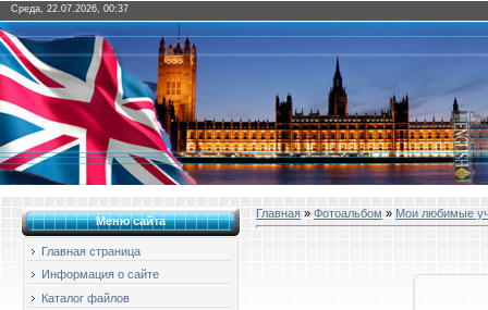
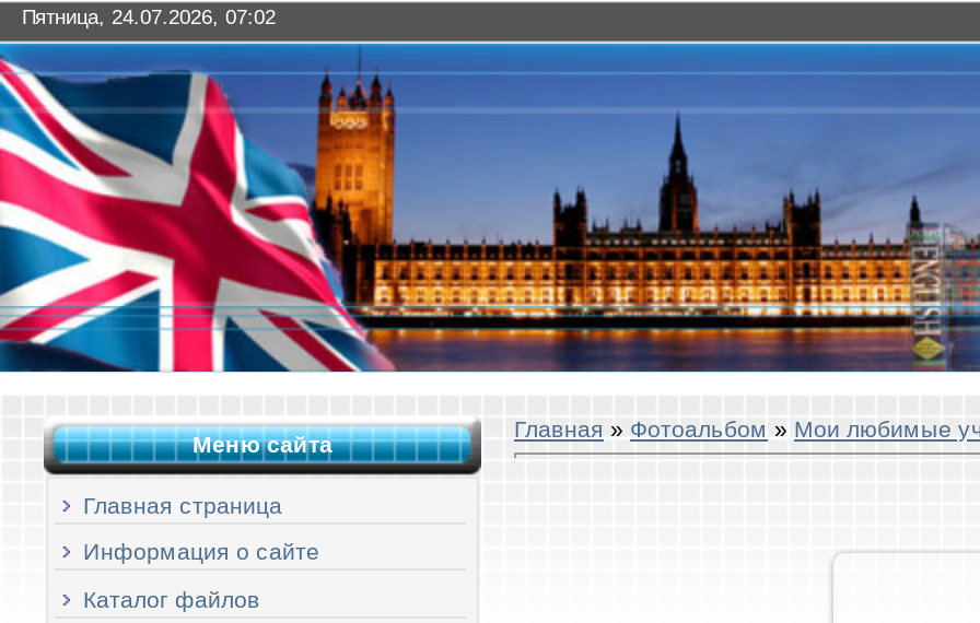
- Среда, 22.07.2026, 00:37
+ Пятница, 24.07.2026, 07:02
